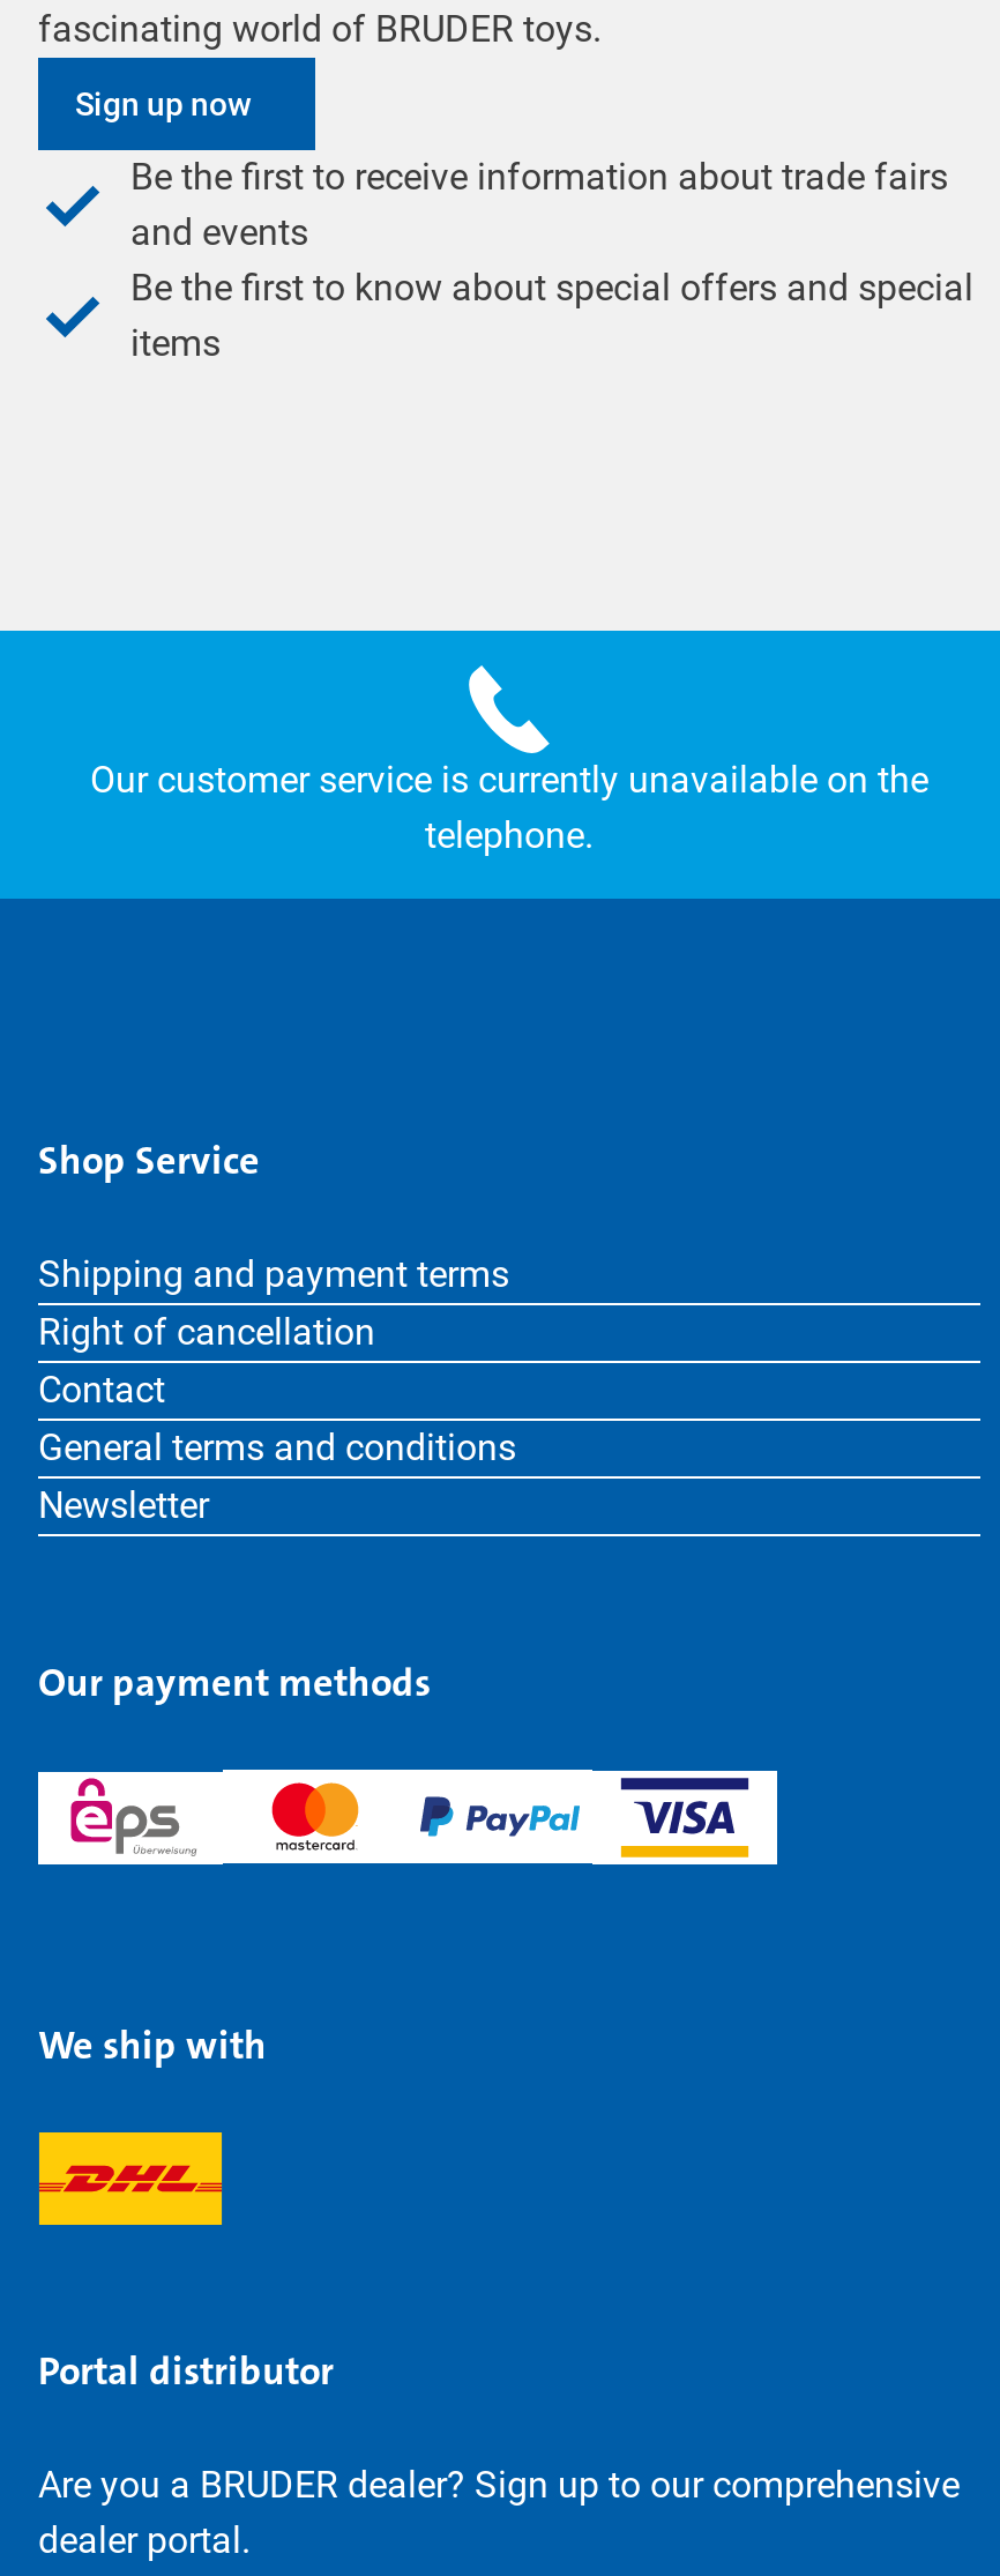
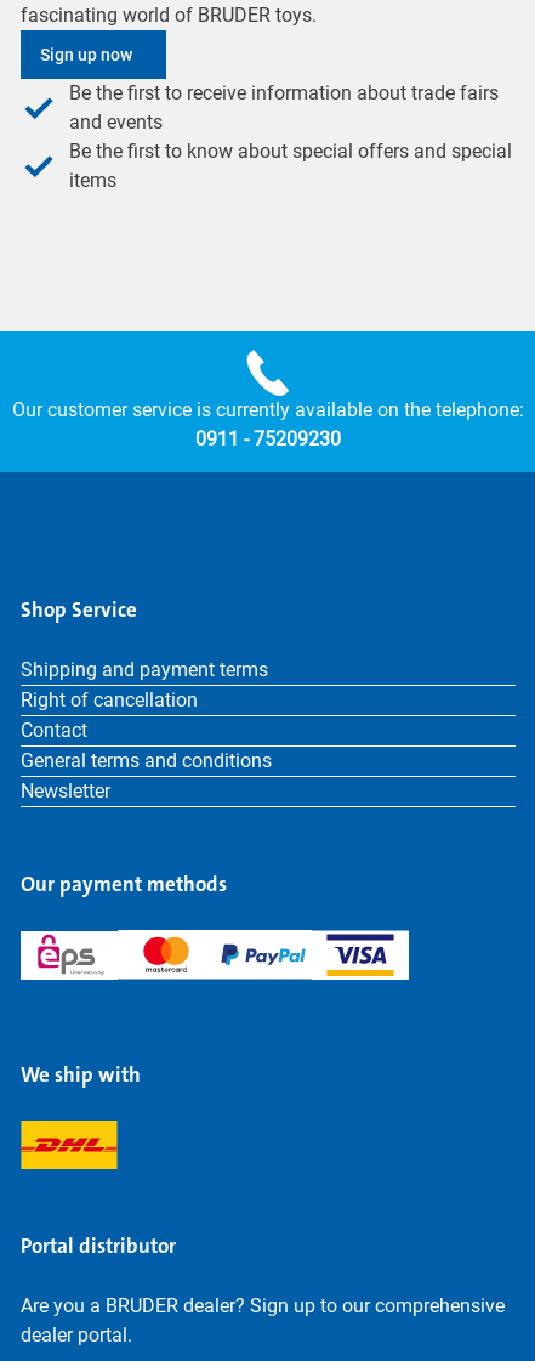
- Our customer service is currently unavailable on the
- telephone.
+ Our customer service is currently available on the telephone:
+ 0911 - 75209230
